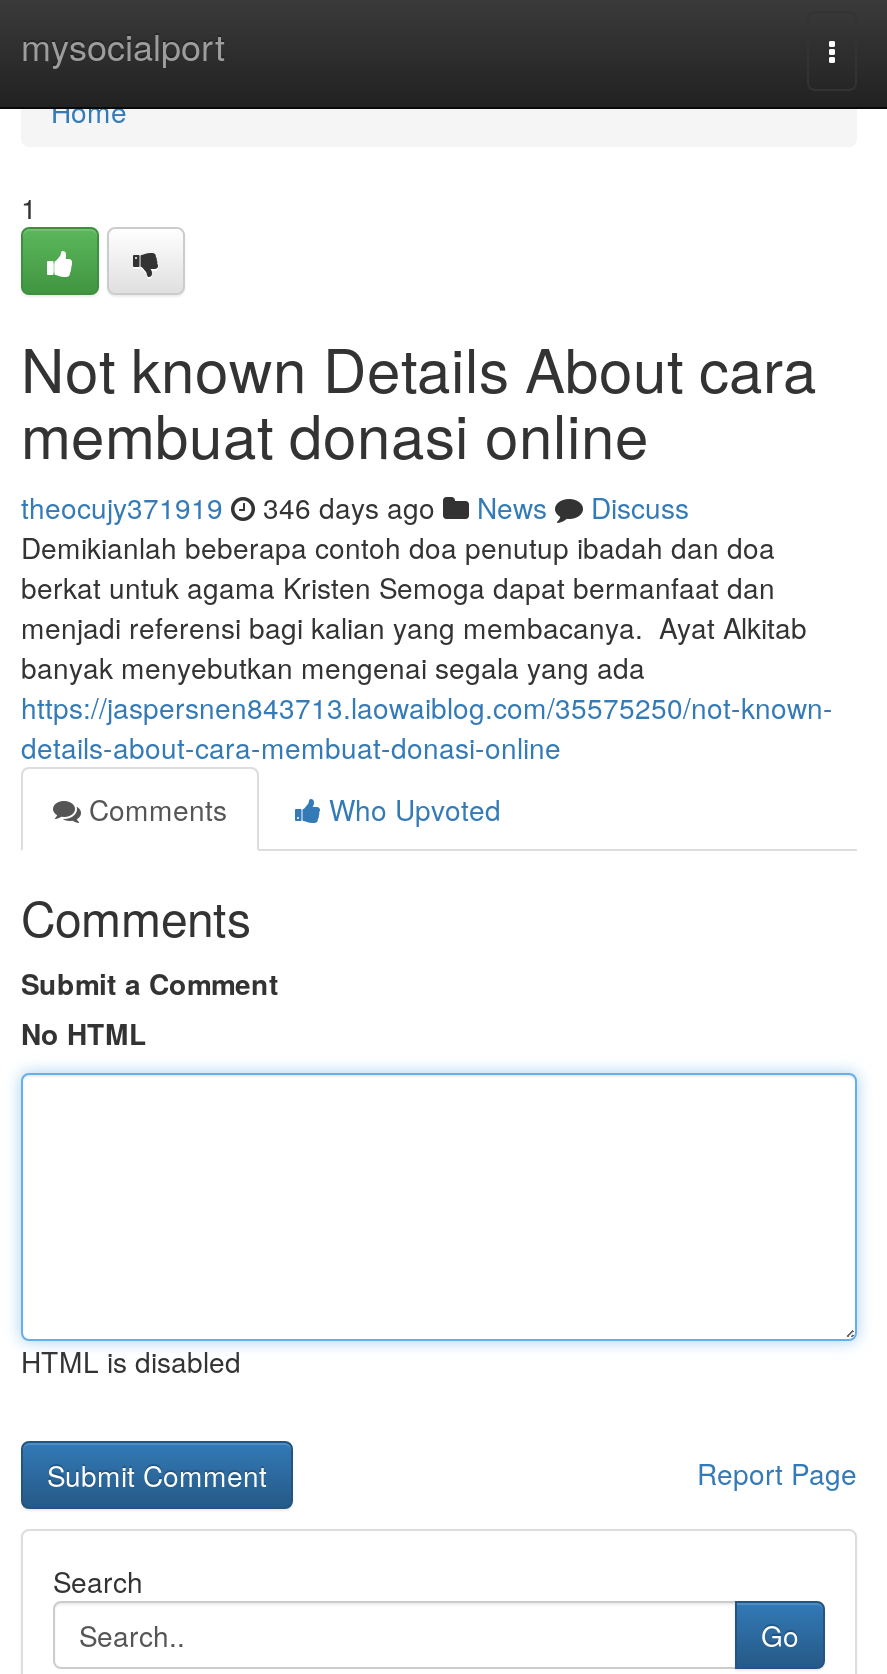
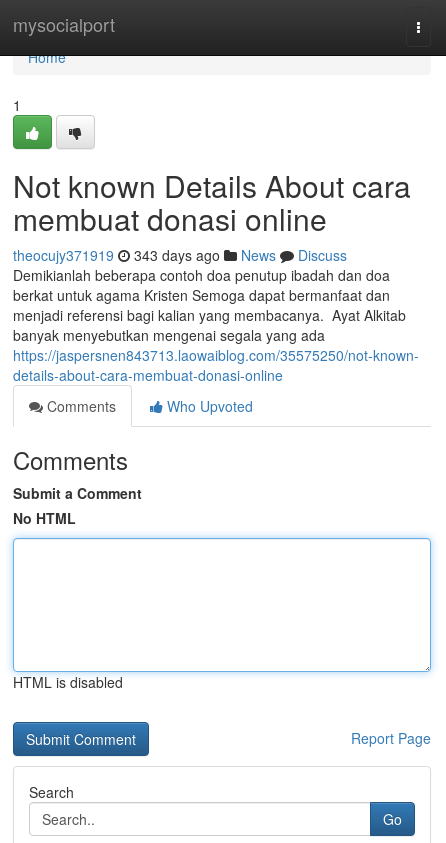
- theocujy371919 346 days ago News Discuss
+ theocujy371919 343 days ago News Discuss
